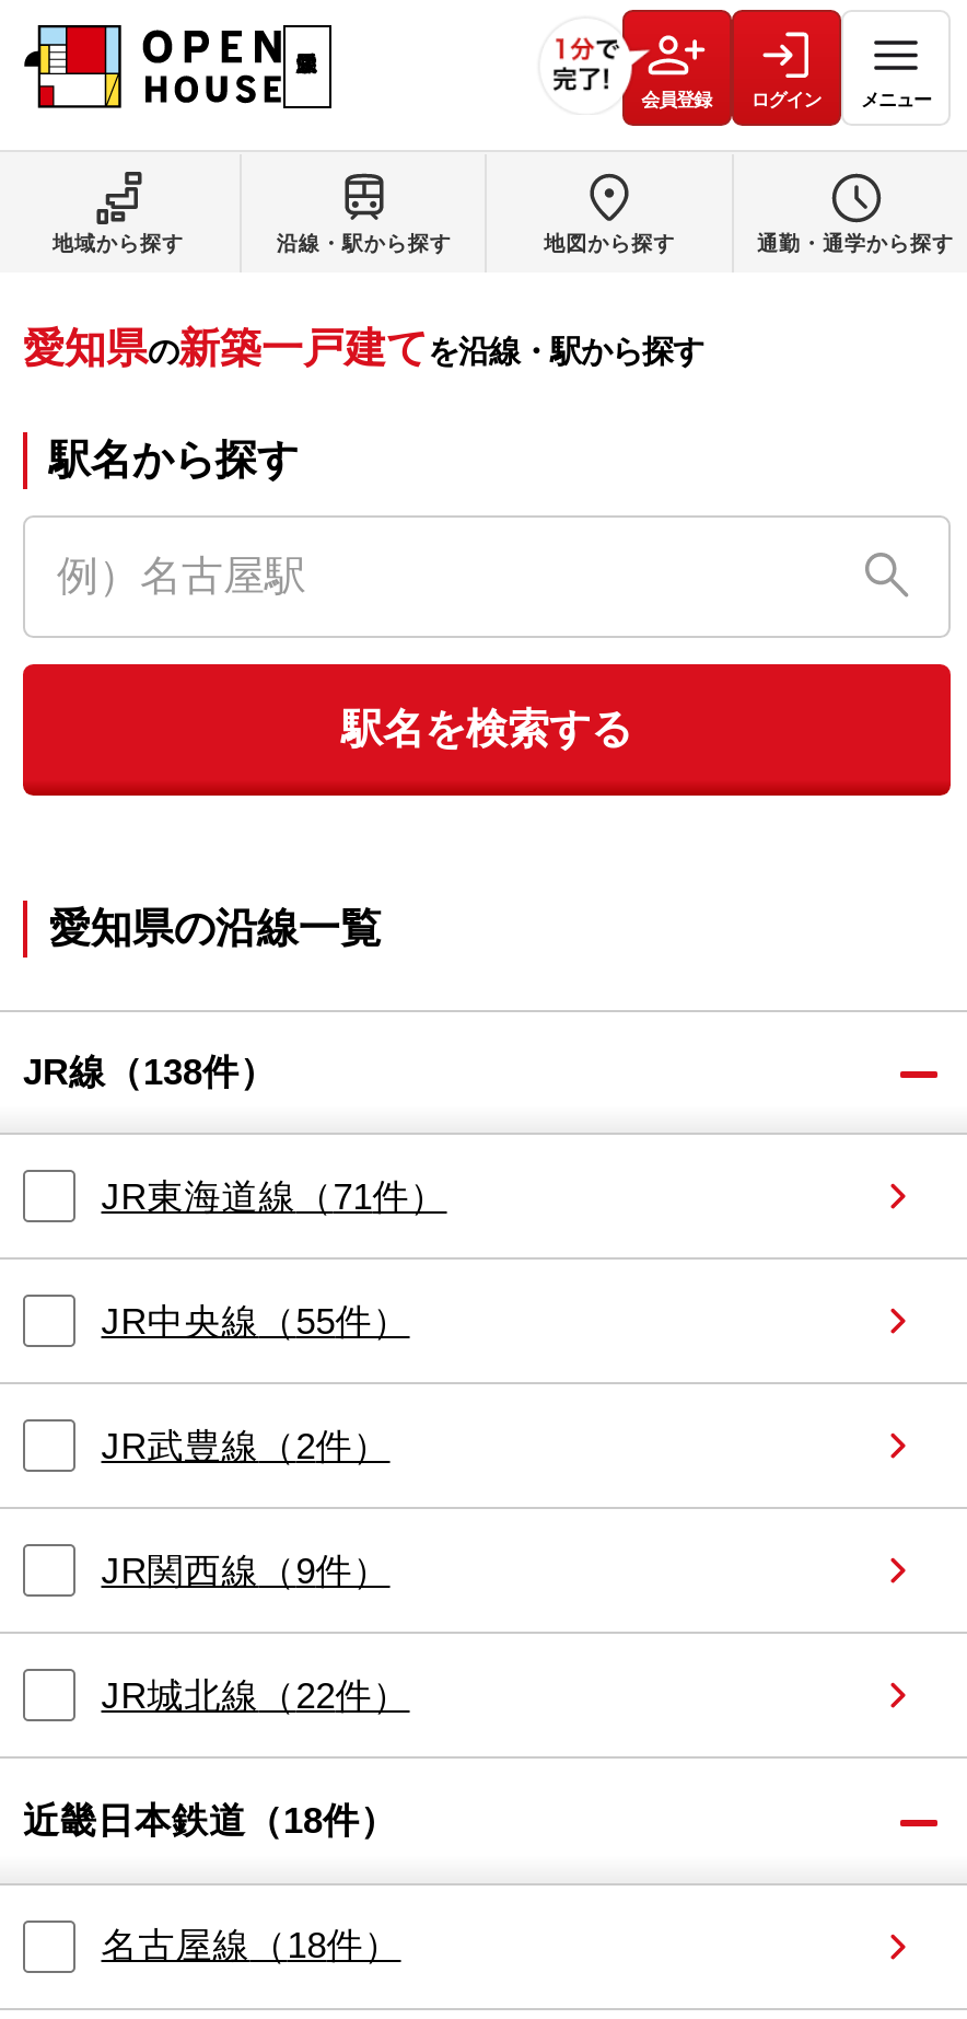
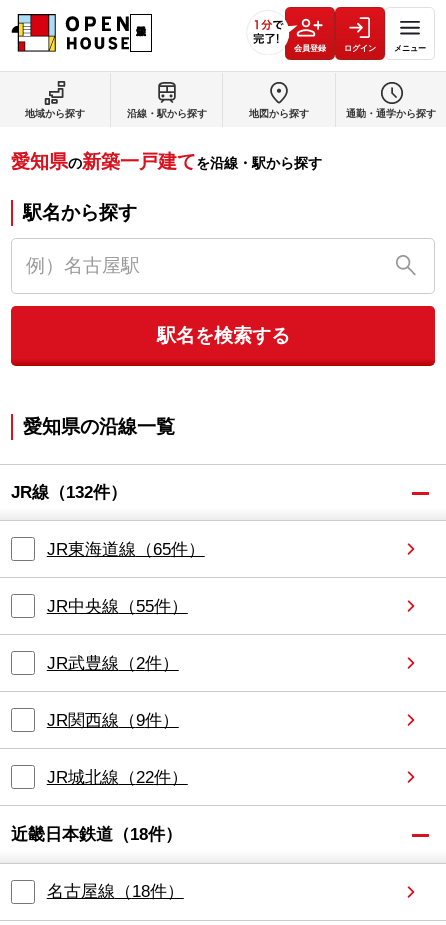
- JR線（138件）
+ JR線（132件）

- JR東海道線（71件）
+ JR東海道線（65件）
